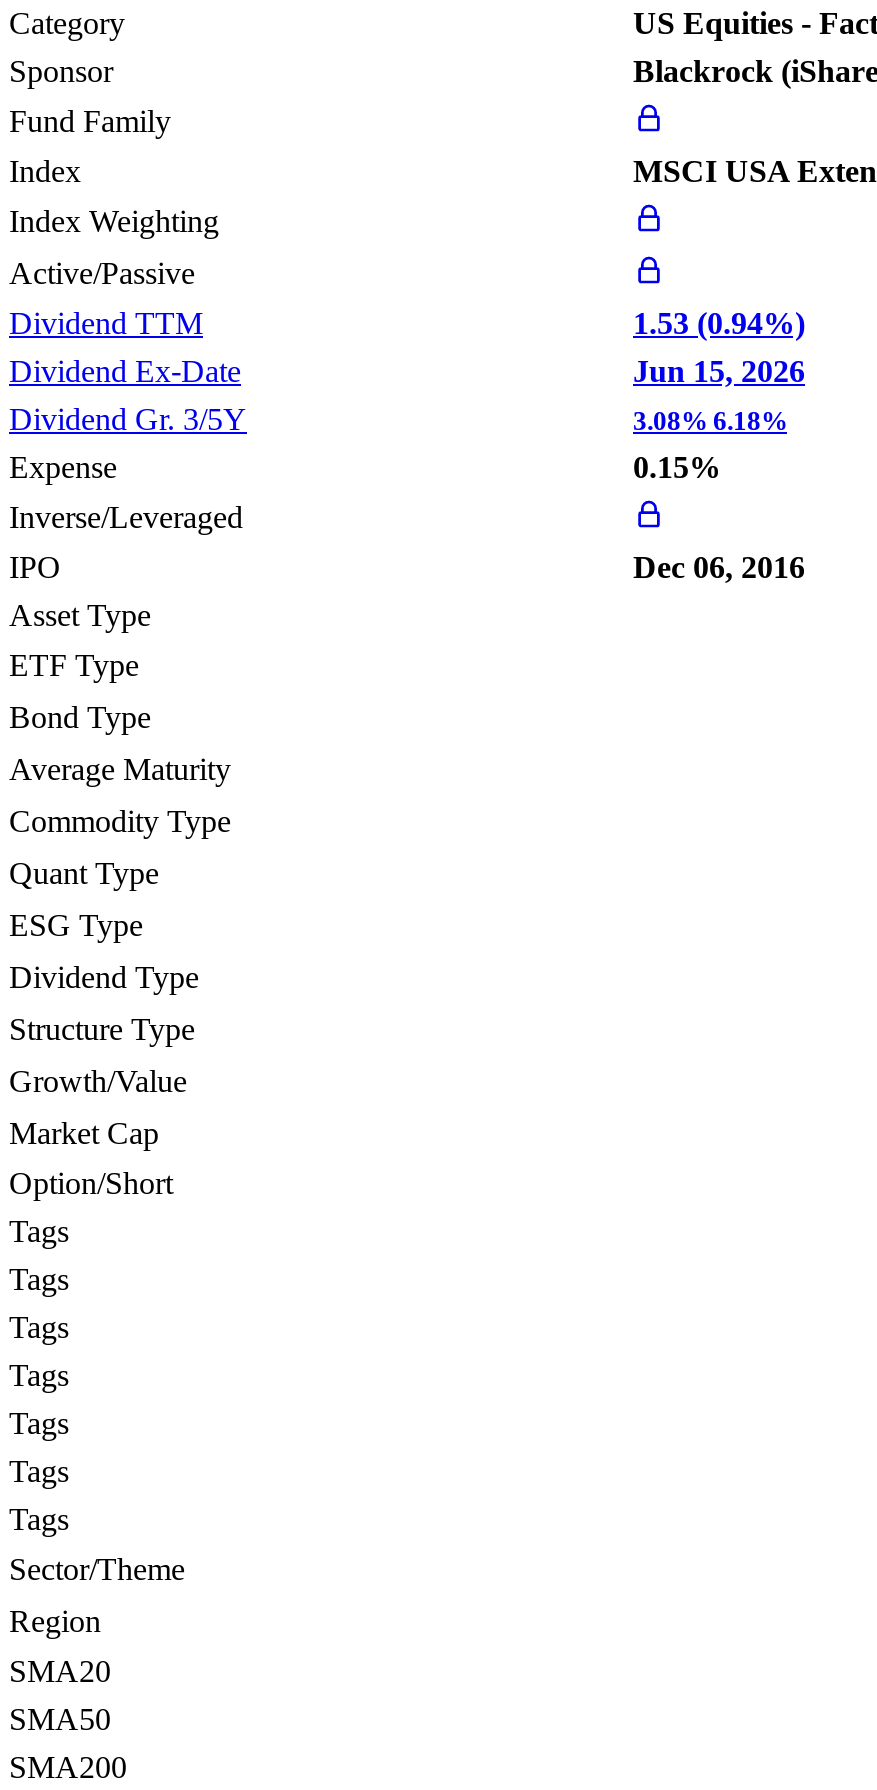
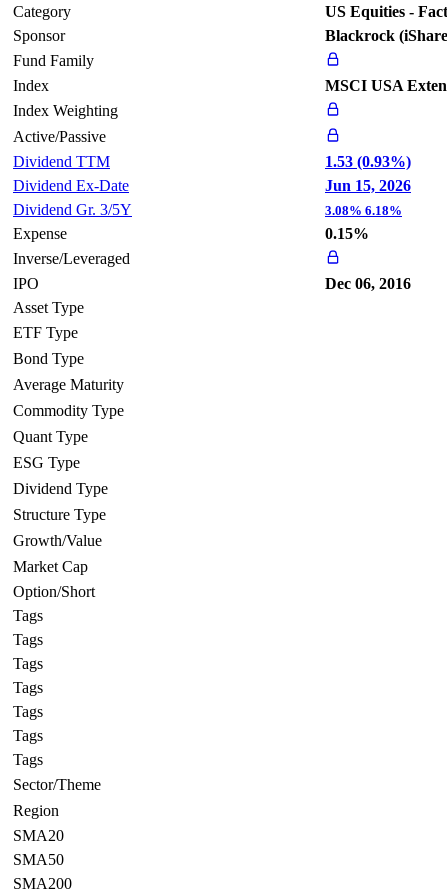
- 1.53 (0.94%)
+ 1.53 (0.93%)
